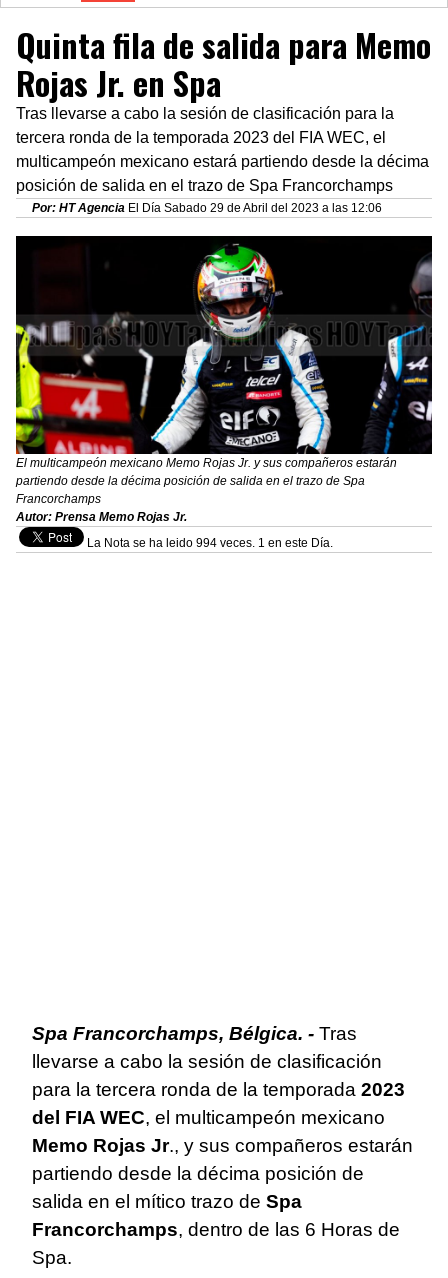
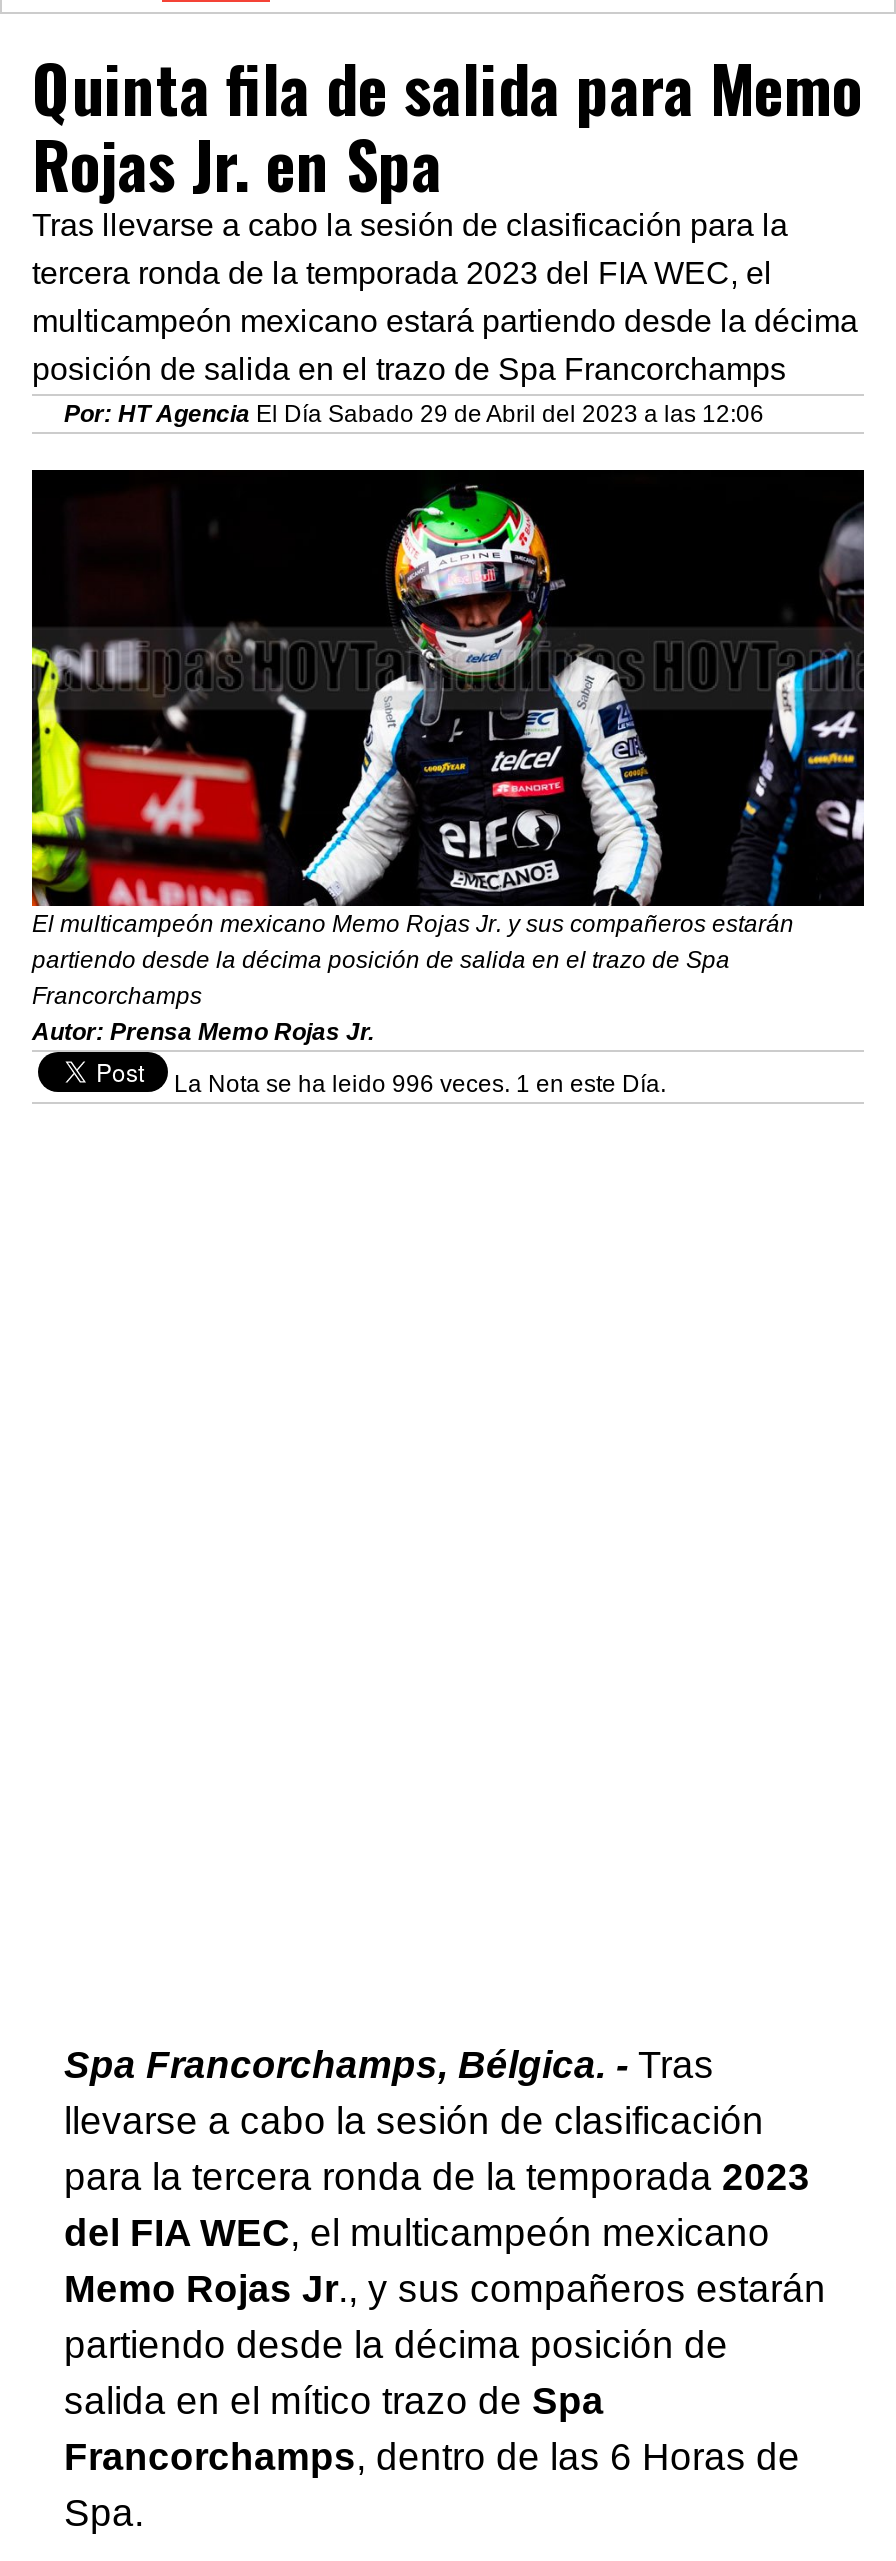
- La Nota se ha leido 994 veces. 1 en este Día.
+ La Nota se ha leido 996 veces. 1 en este Día.
